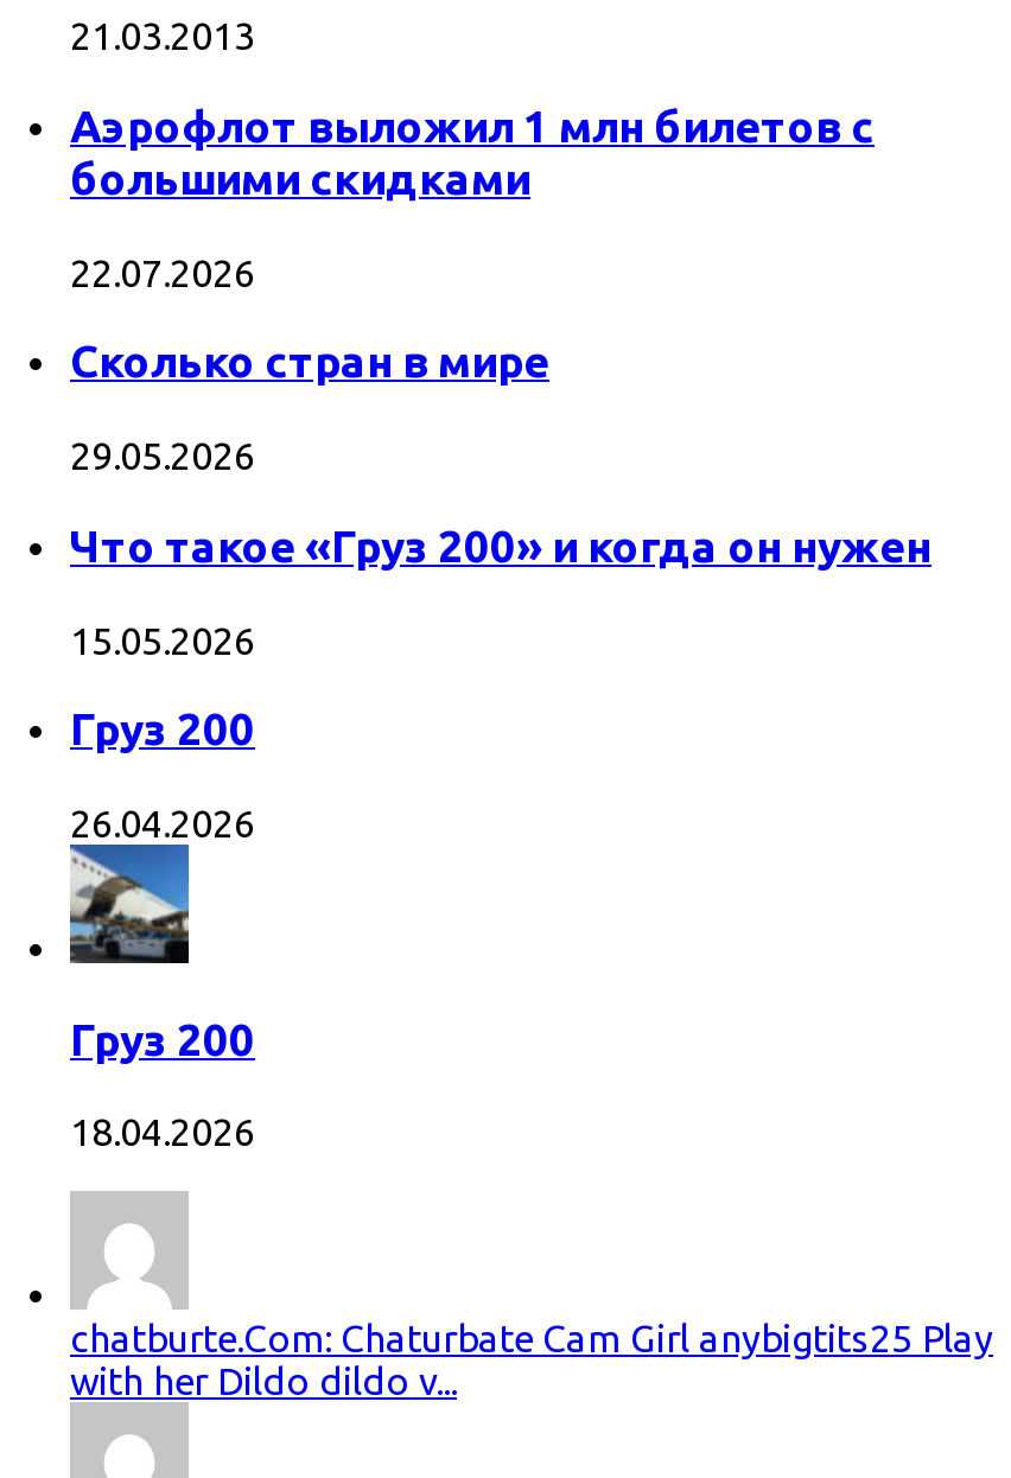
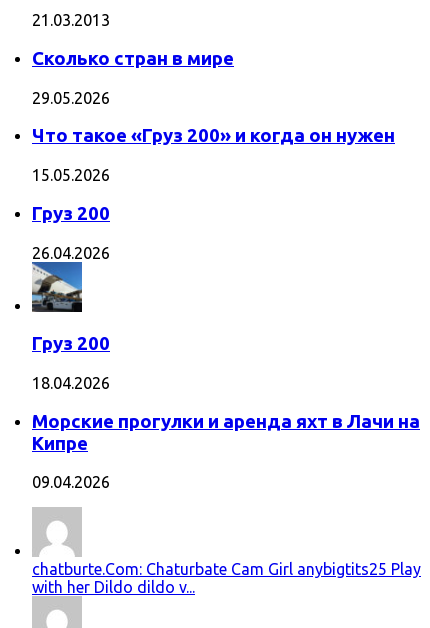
- Аэрофлот выложил 1 млн билетов с
- большими скидками
- 22.07.2026

moved up: [image] | Сколько стран в мире | 29.05.2026 | ... | Груз 200 | 18.04.2026

+ Морские прогулки и аренда яхт в Лачи на
+ Кипре
+ 09.04.2026
